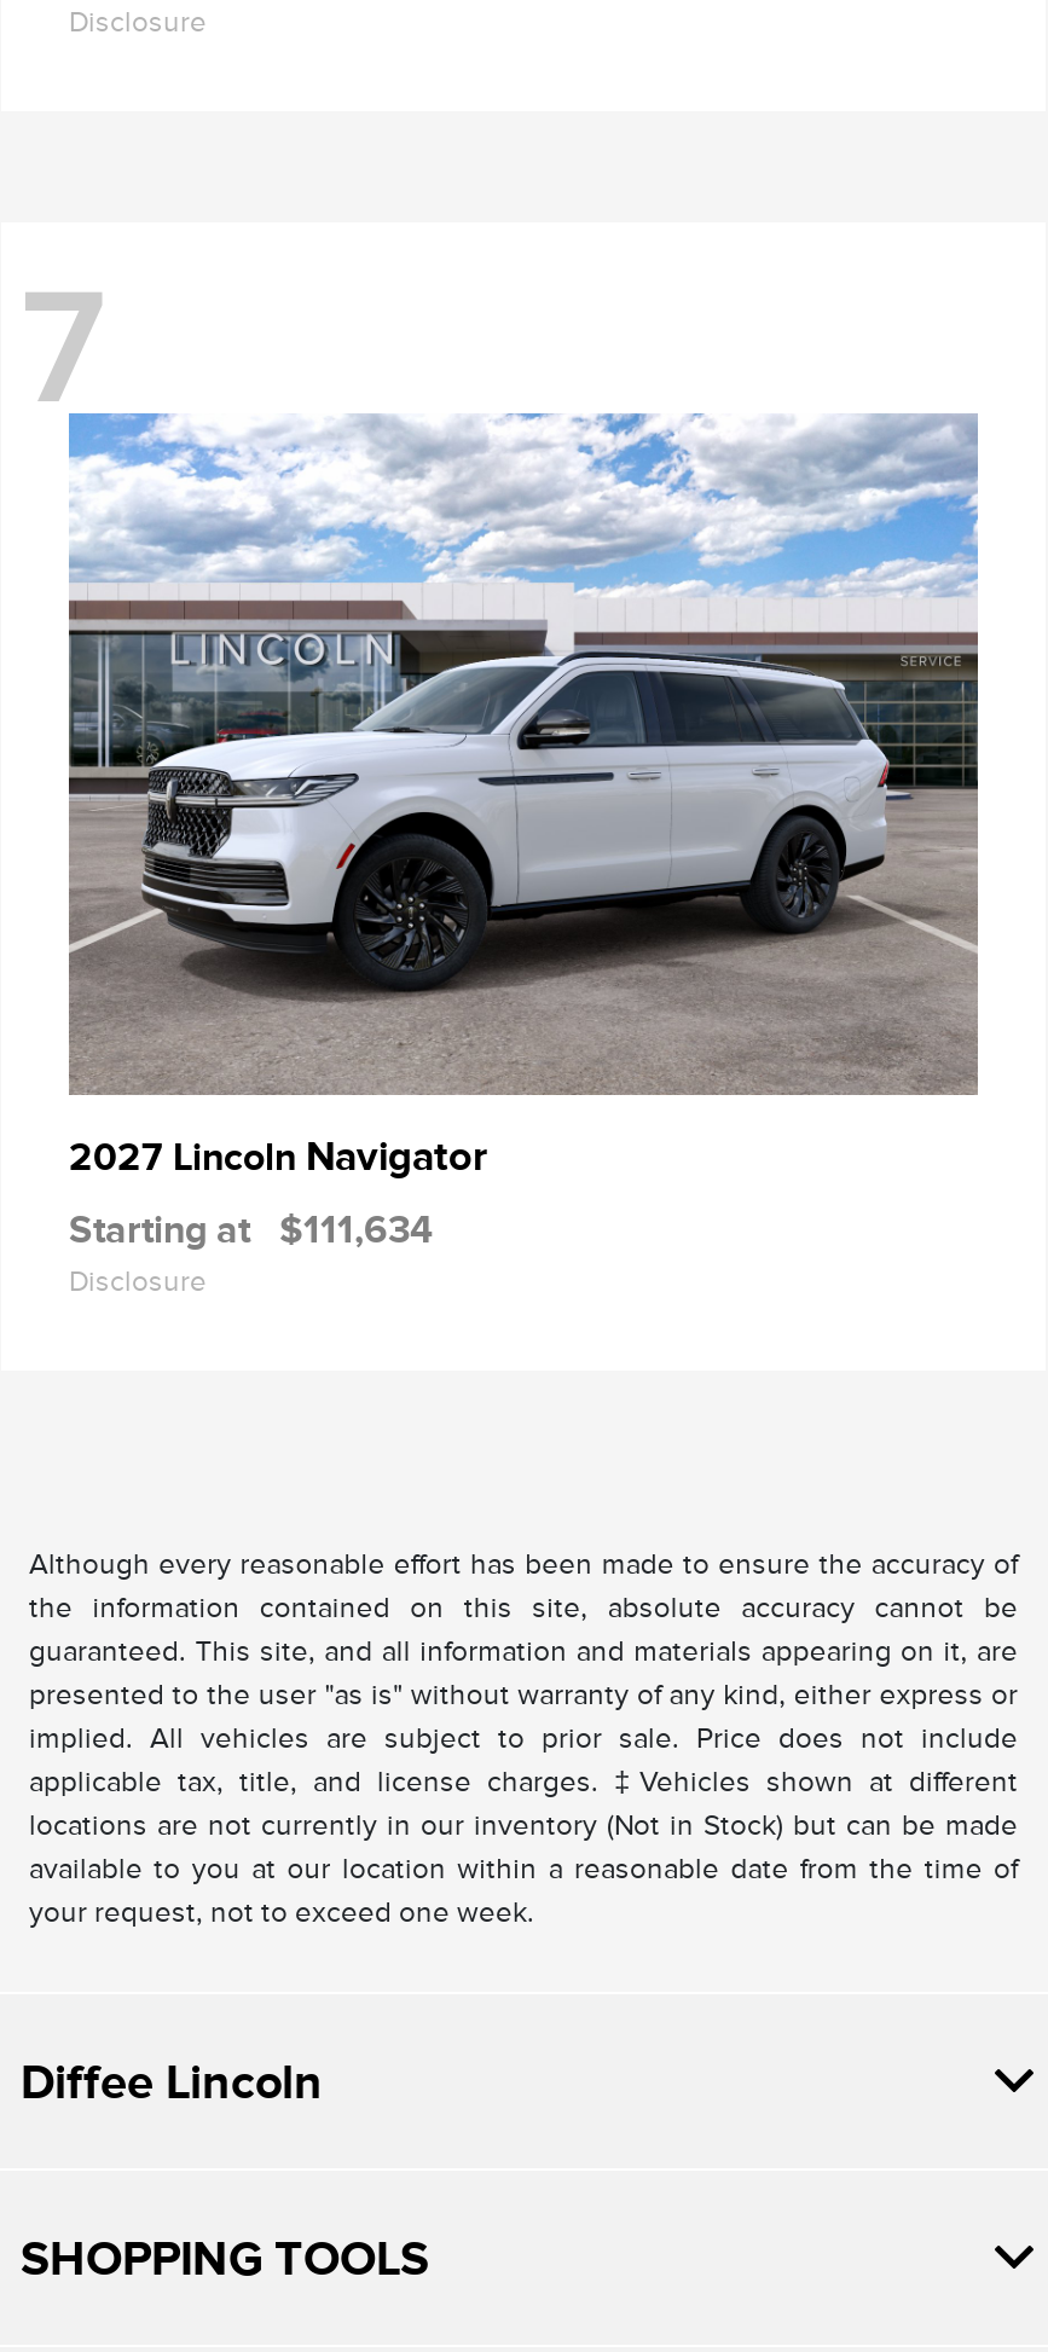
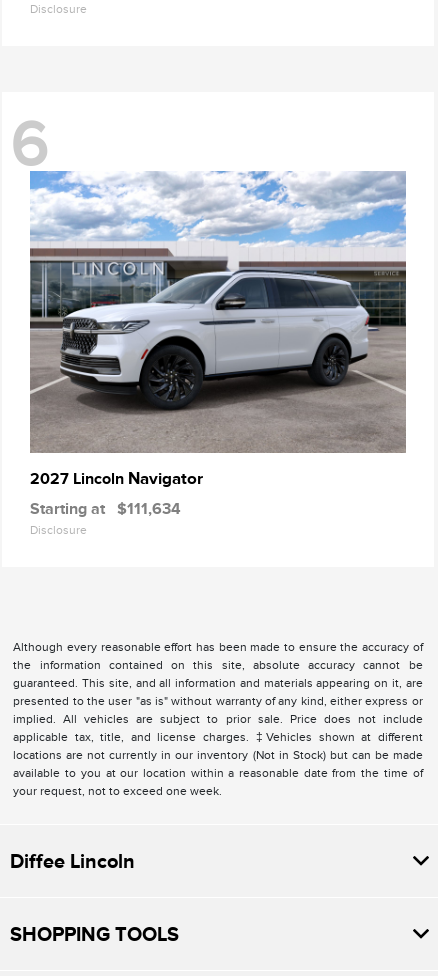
- 7
+ 6
